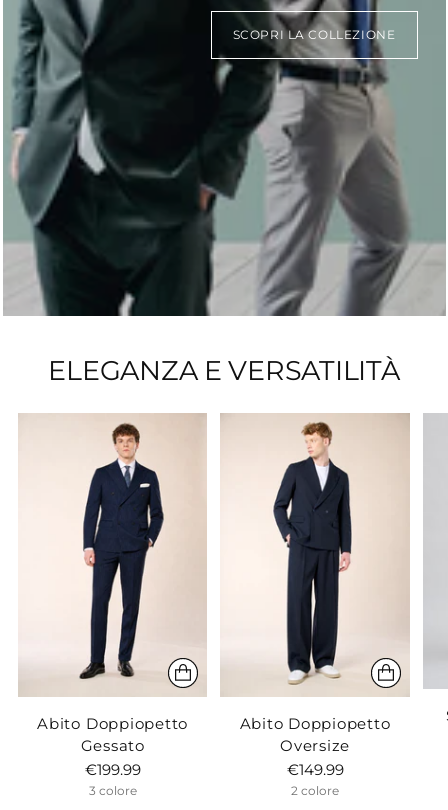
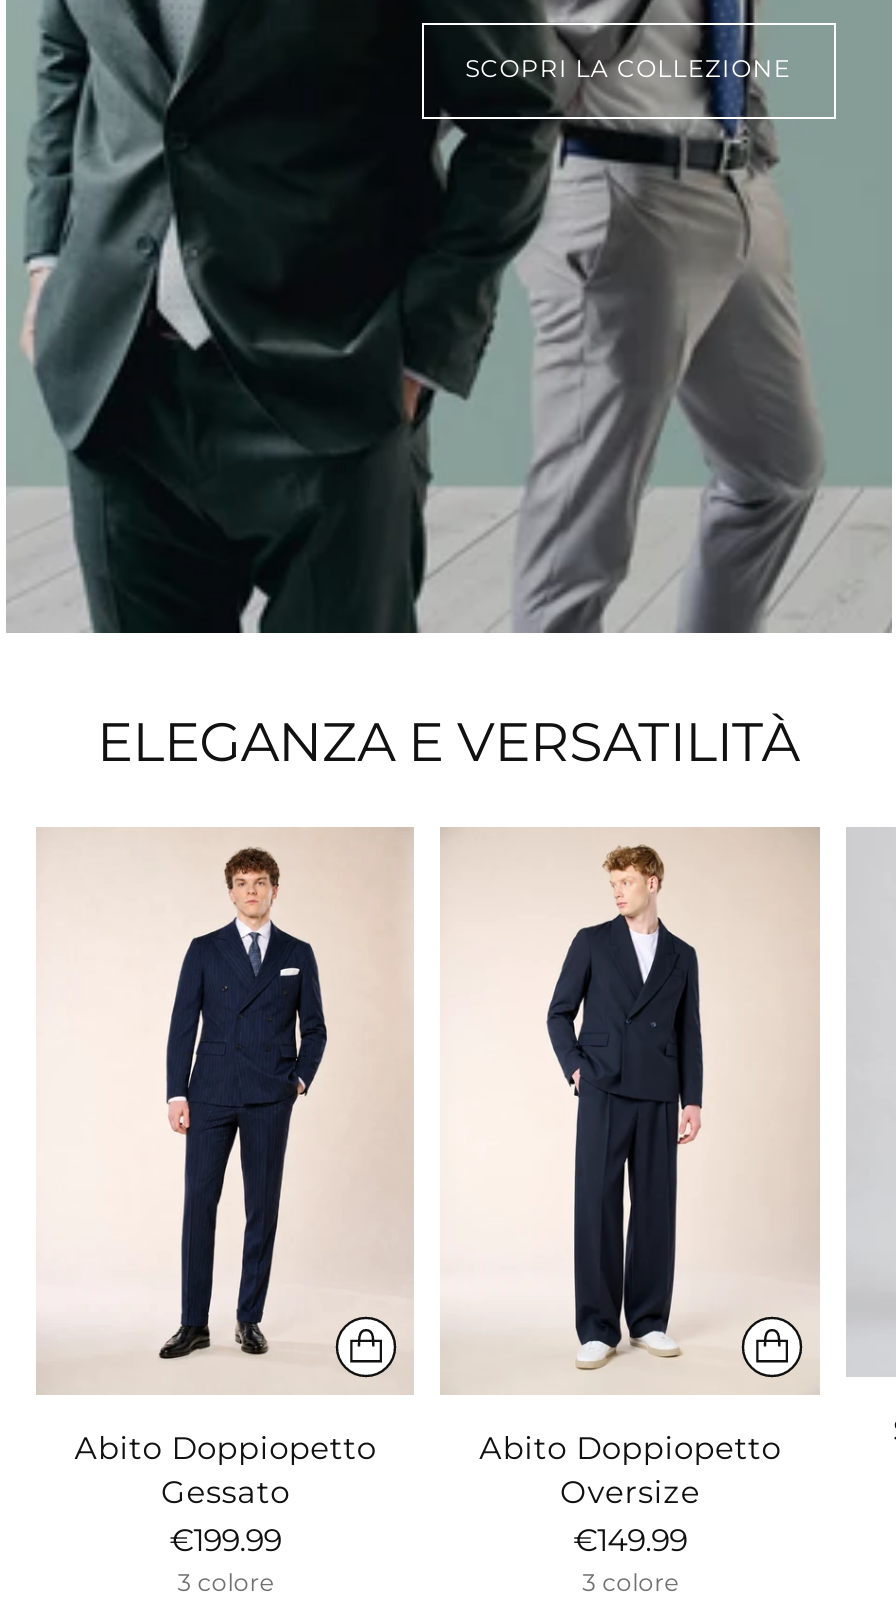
- 2 colore
+ 3 colore
